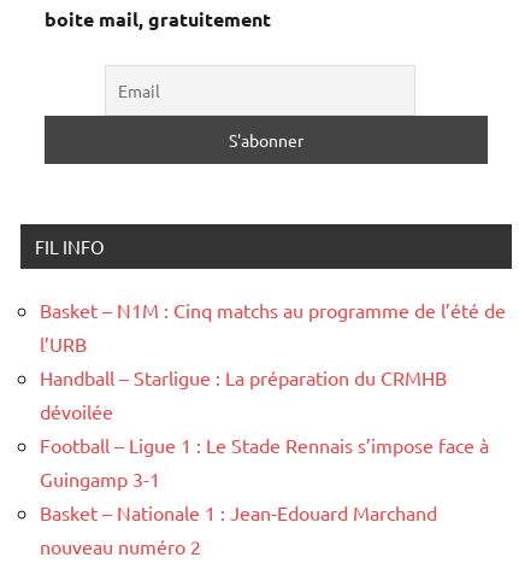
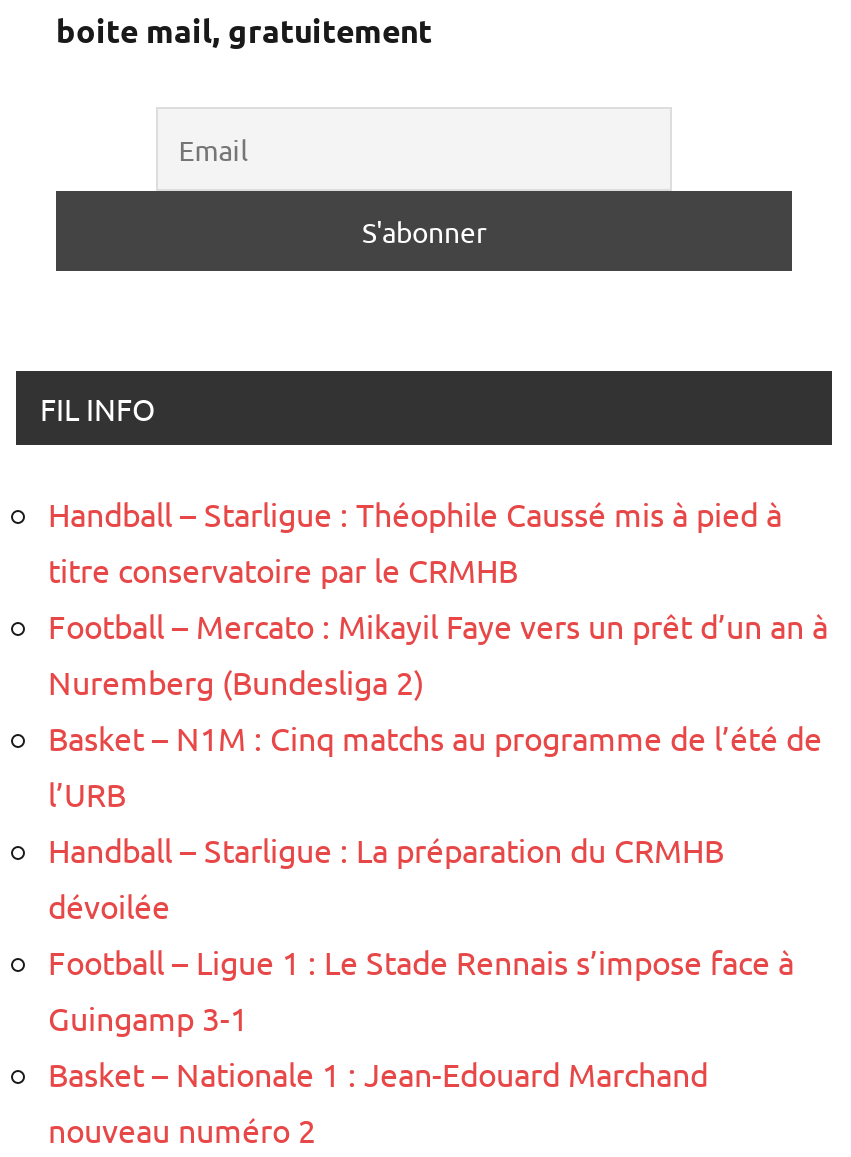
+ Handball – Starligue : Théophile Caussé mis à pied à
+ titre conservatoire par le CRMHB
+ Football – Mercato : Mikayil Faye vers un prêt d’un an à
+ Nuremberg (Bundesliga 2)
